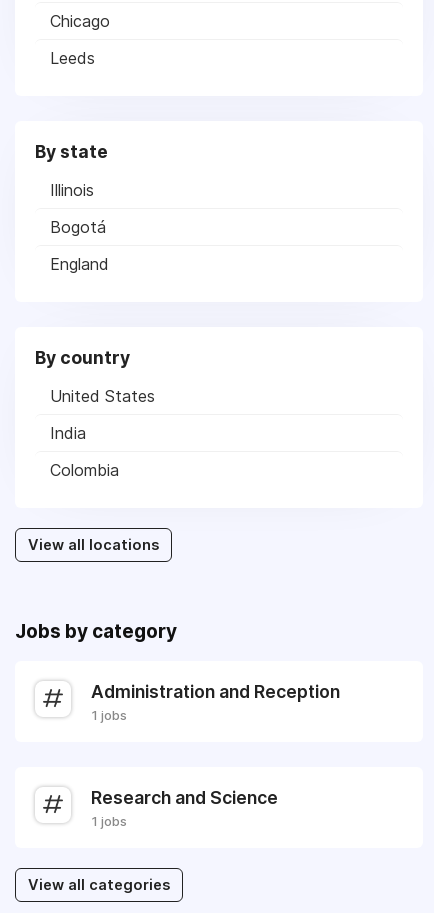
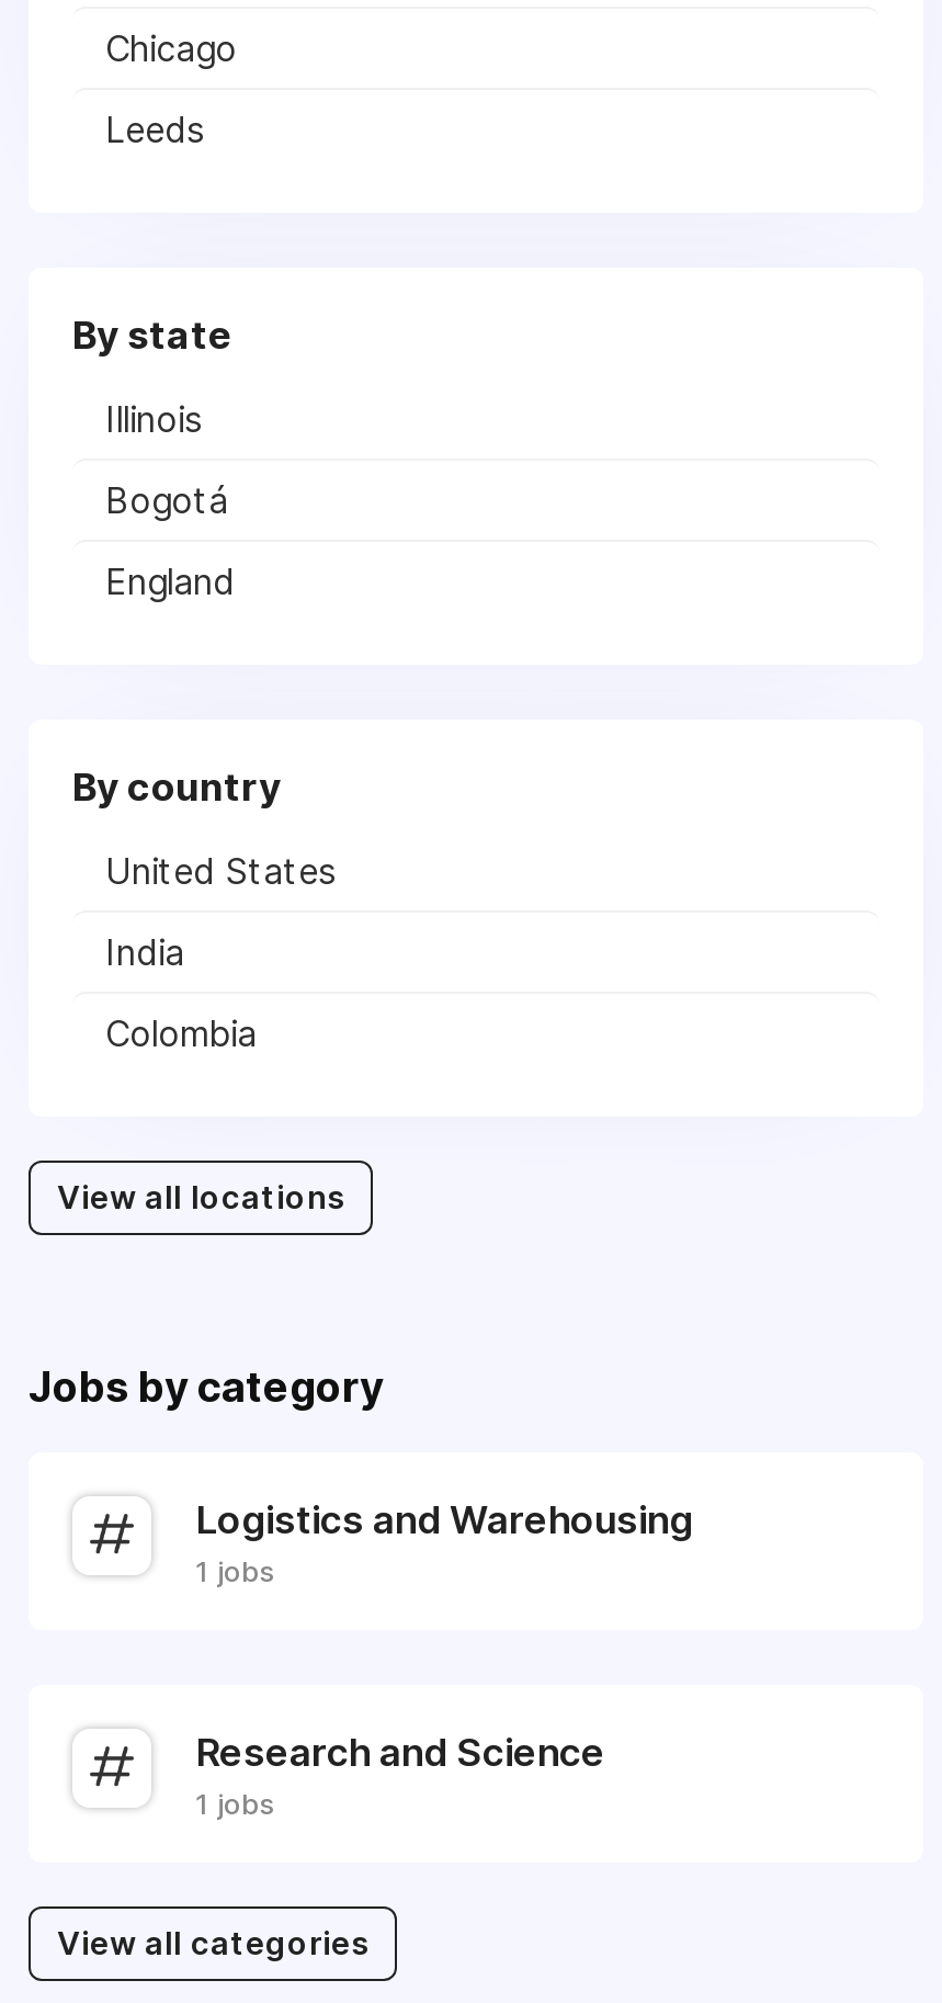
- Administration and Reception
+ Logistics and Warehousing
